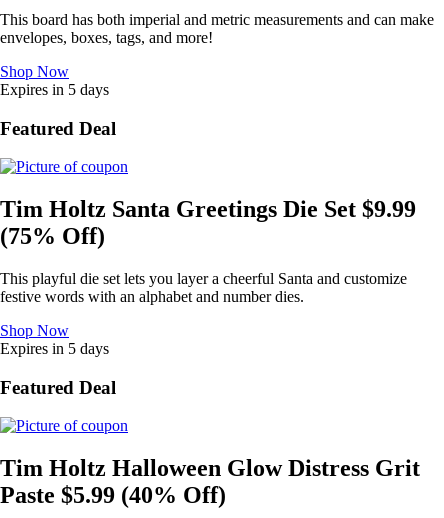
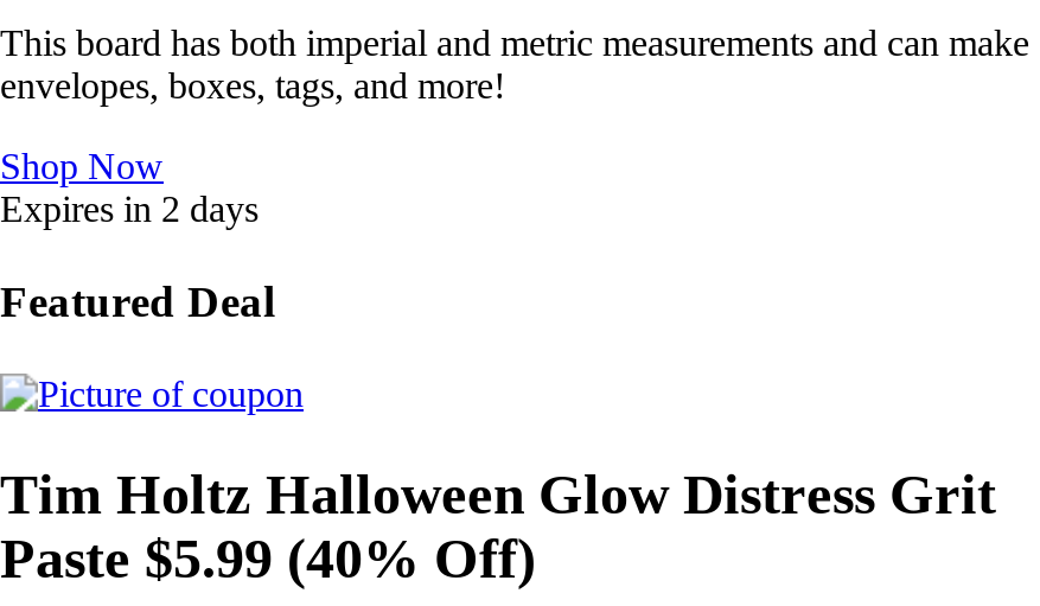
- Expires in 5 days
- Featured Deal
- Tim Holtz Santa Greetings Die Set $9.99
- (75% Off)
- This playful die set lets you layer a cheerful Santa and customize
- festive words with an alphabet and number dies.
- Shop Now
- Expires in 5 days
+ Expires in 2 days
